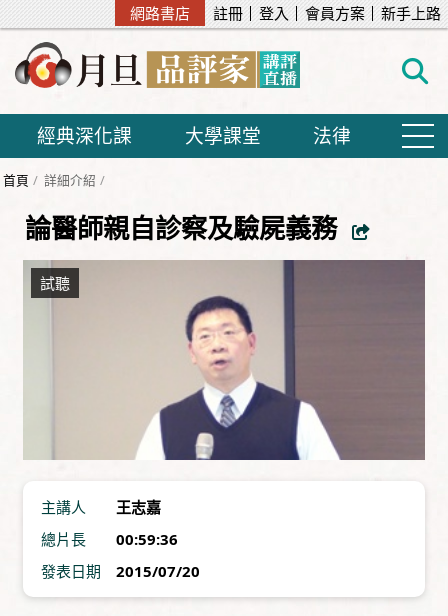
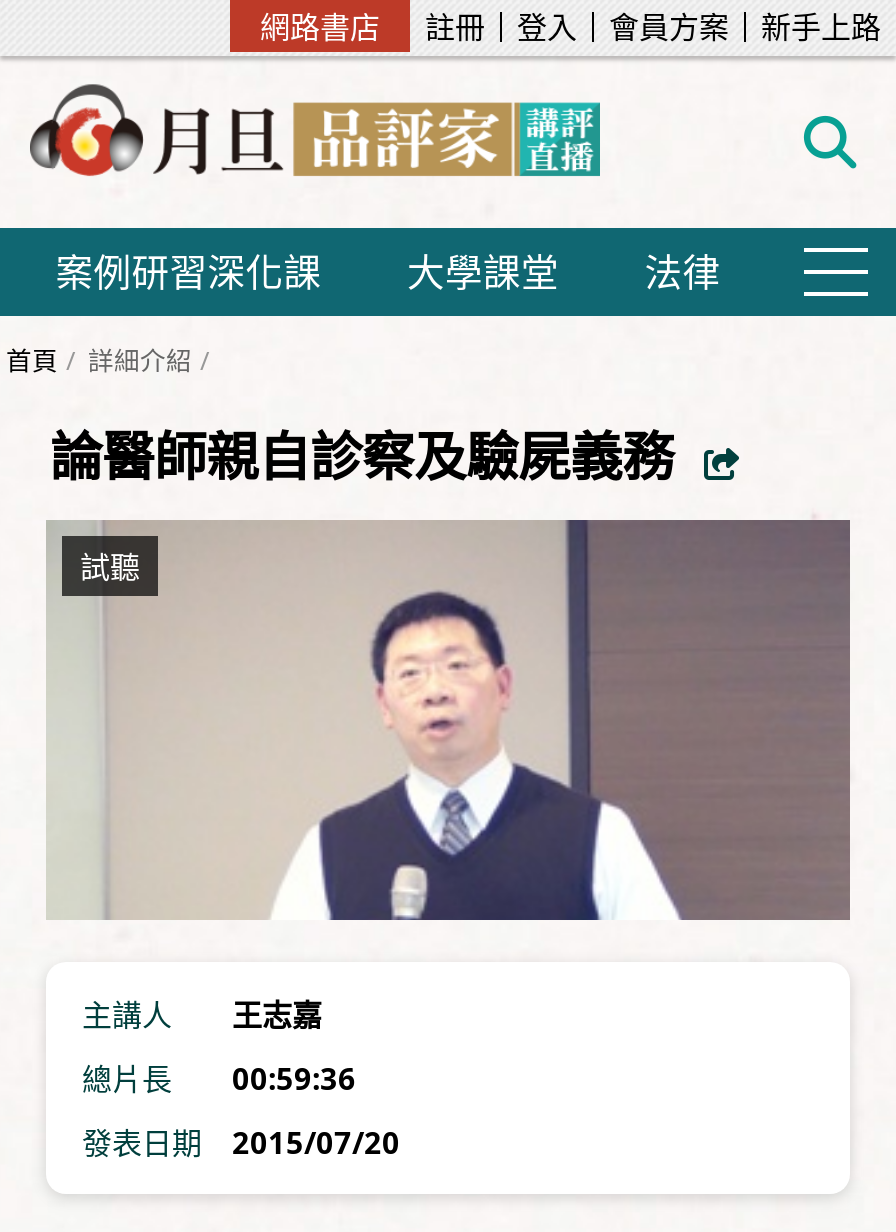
- 經典深化課
+ 案例研習深化課
